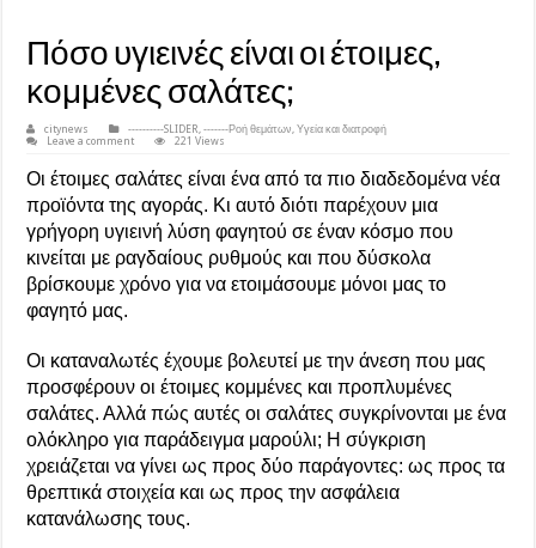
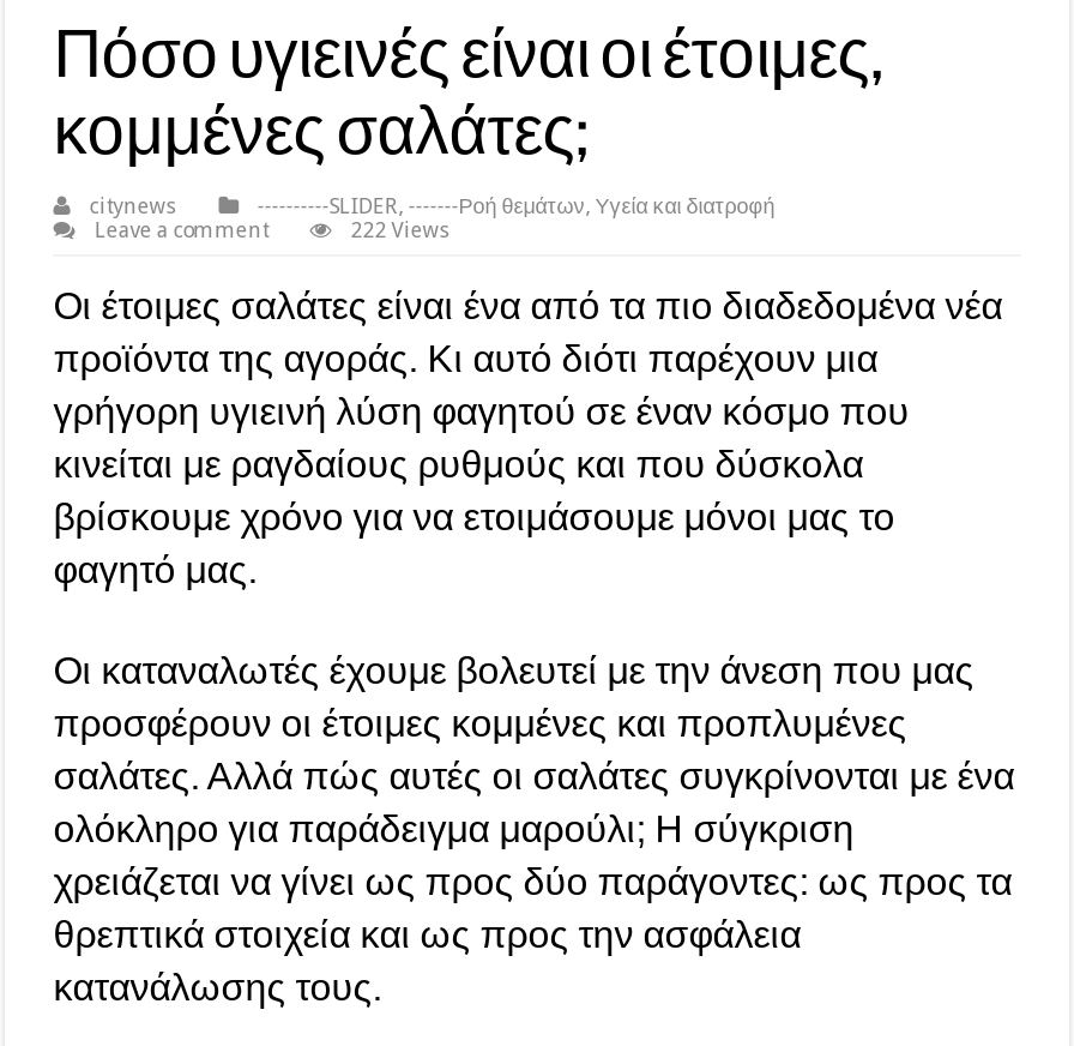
- 221 Views
+ 222 Views
